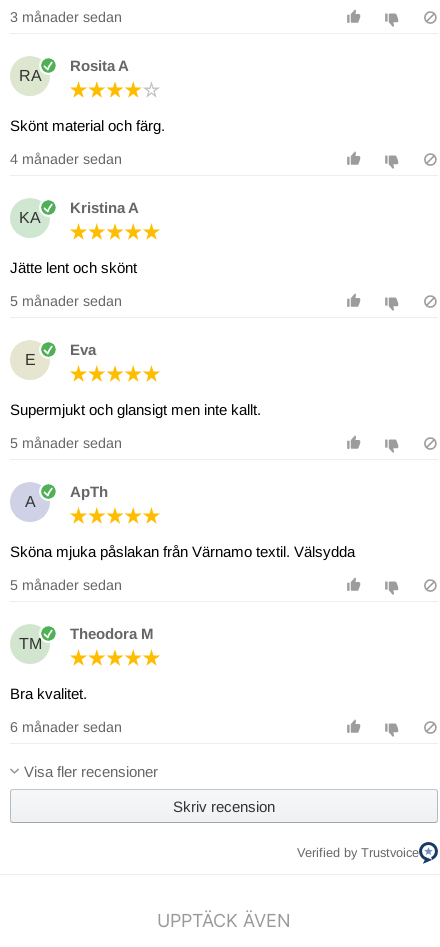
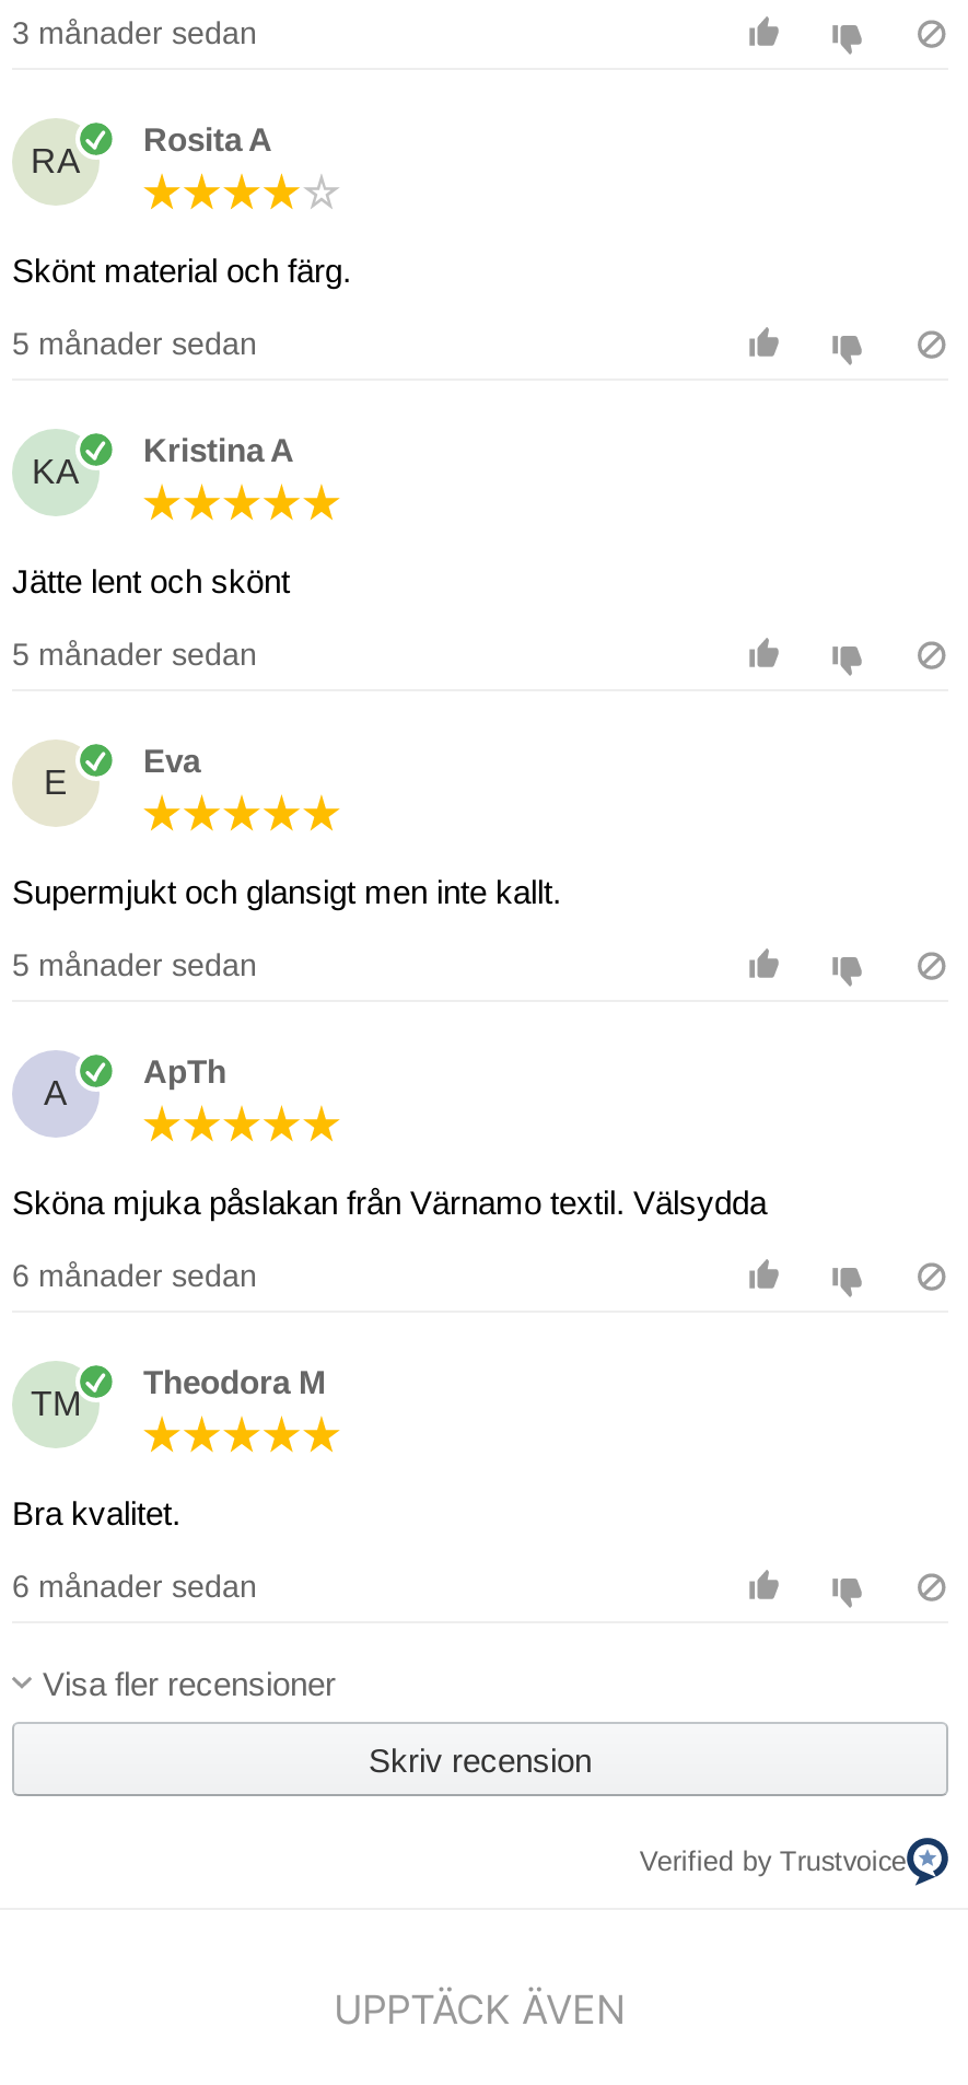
- 4 månader sedan
+ 5 månader sedan

- 5 månader sedan
+ 6 månader sedan
